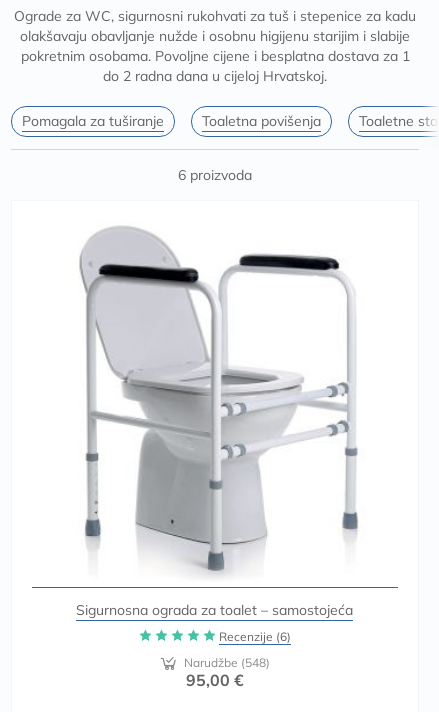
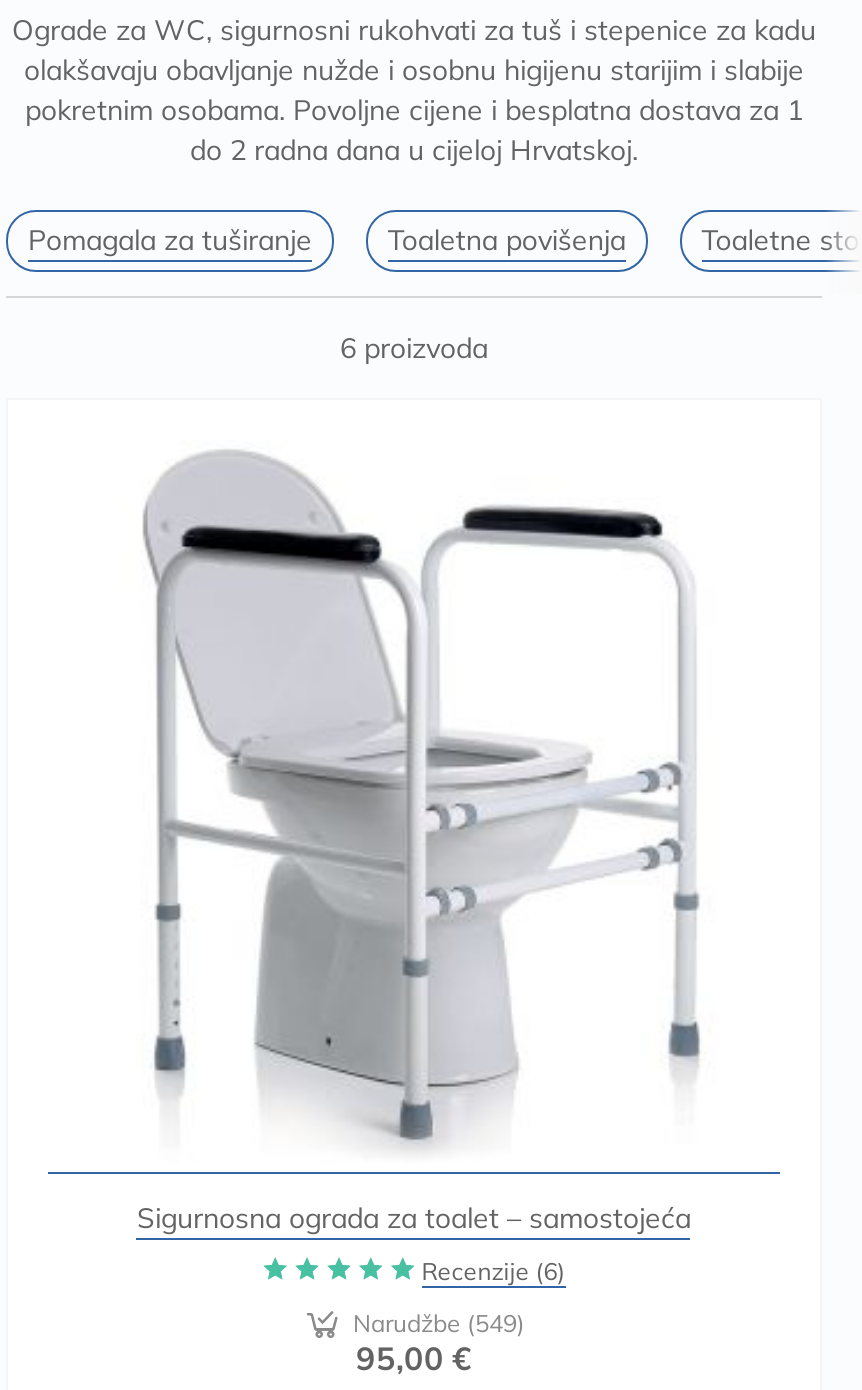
- Narudžbe (548)
+ Narudžbe (549)
